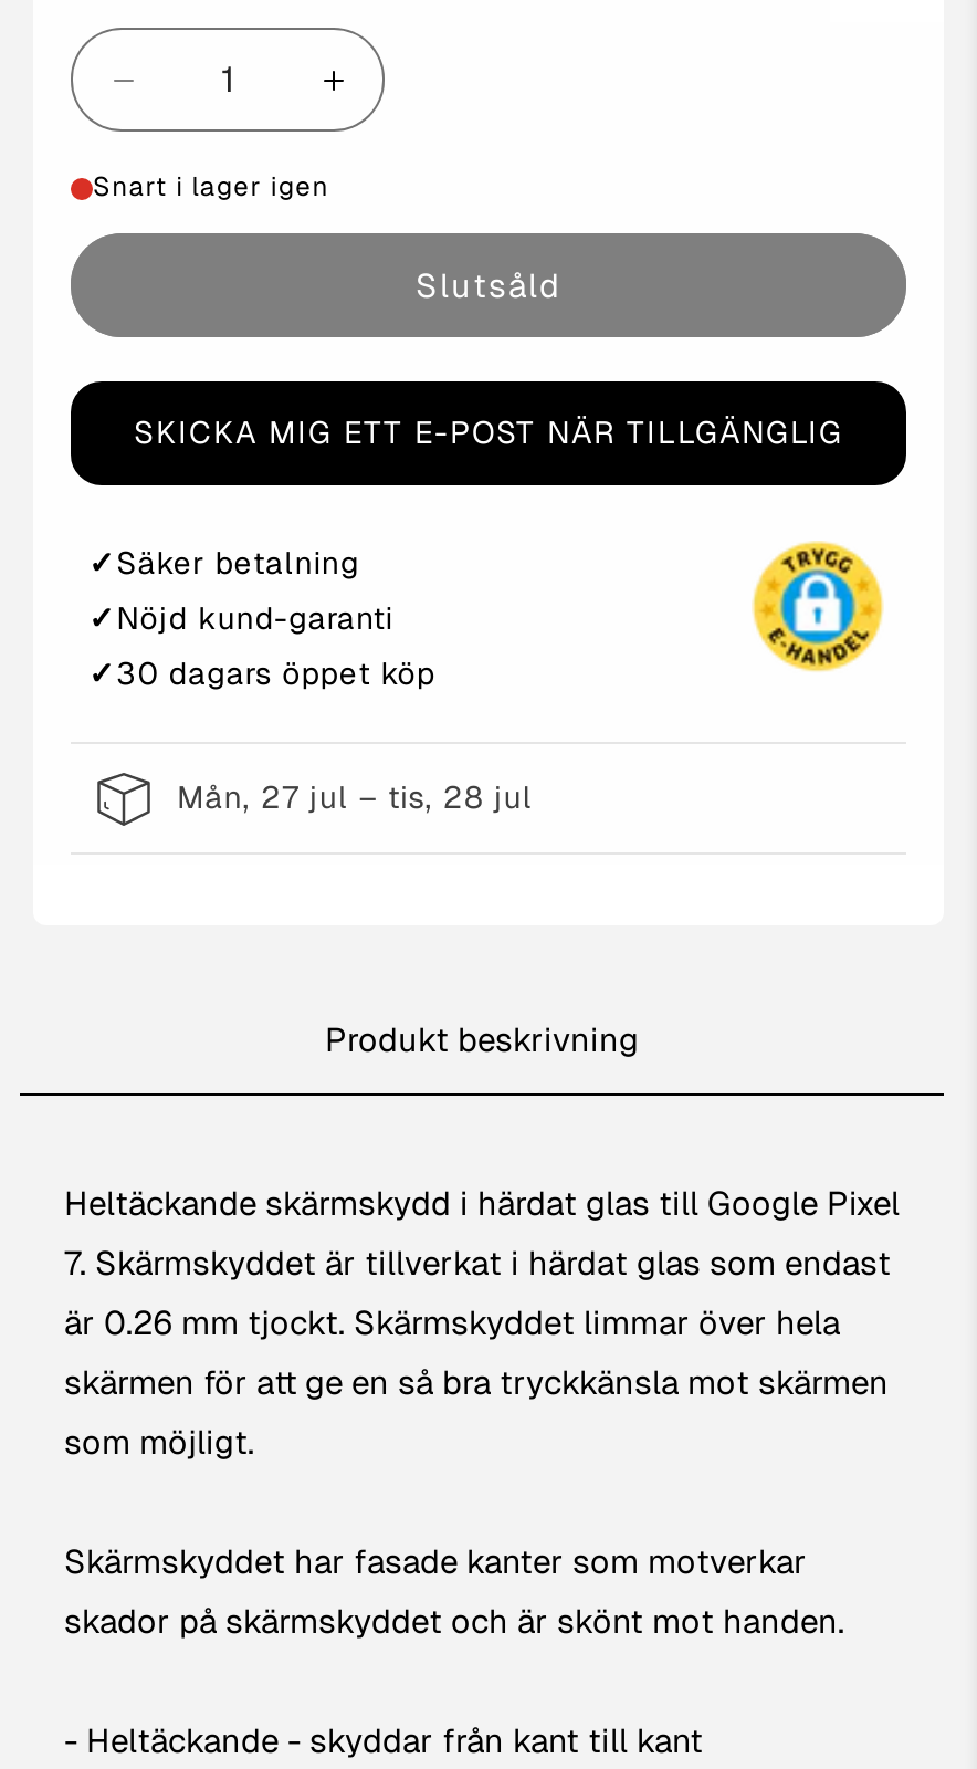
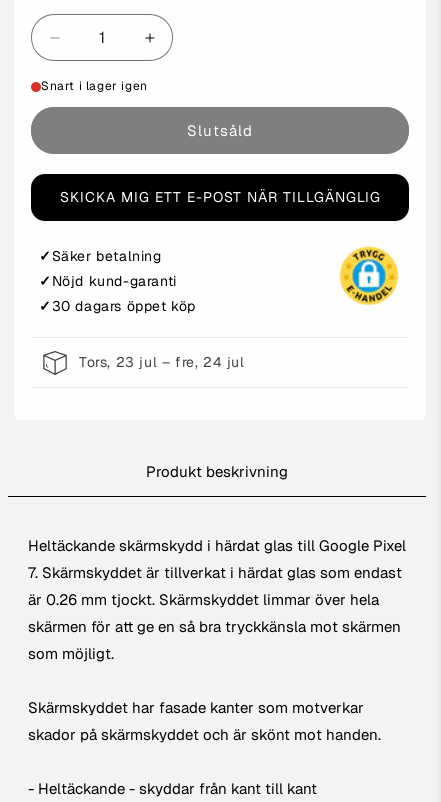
- Mån, 27 jul – tis, 28 jul
+ Tors, 23 jul – fre, 24 jul
